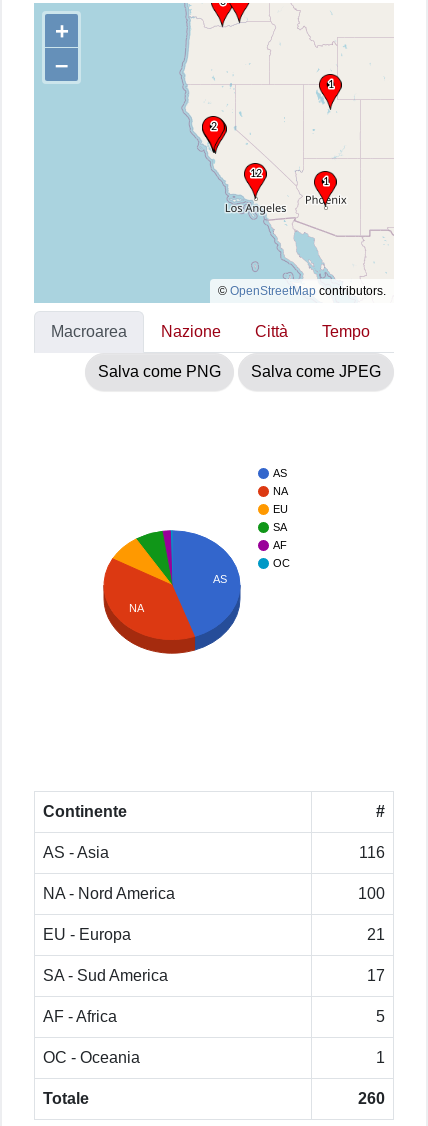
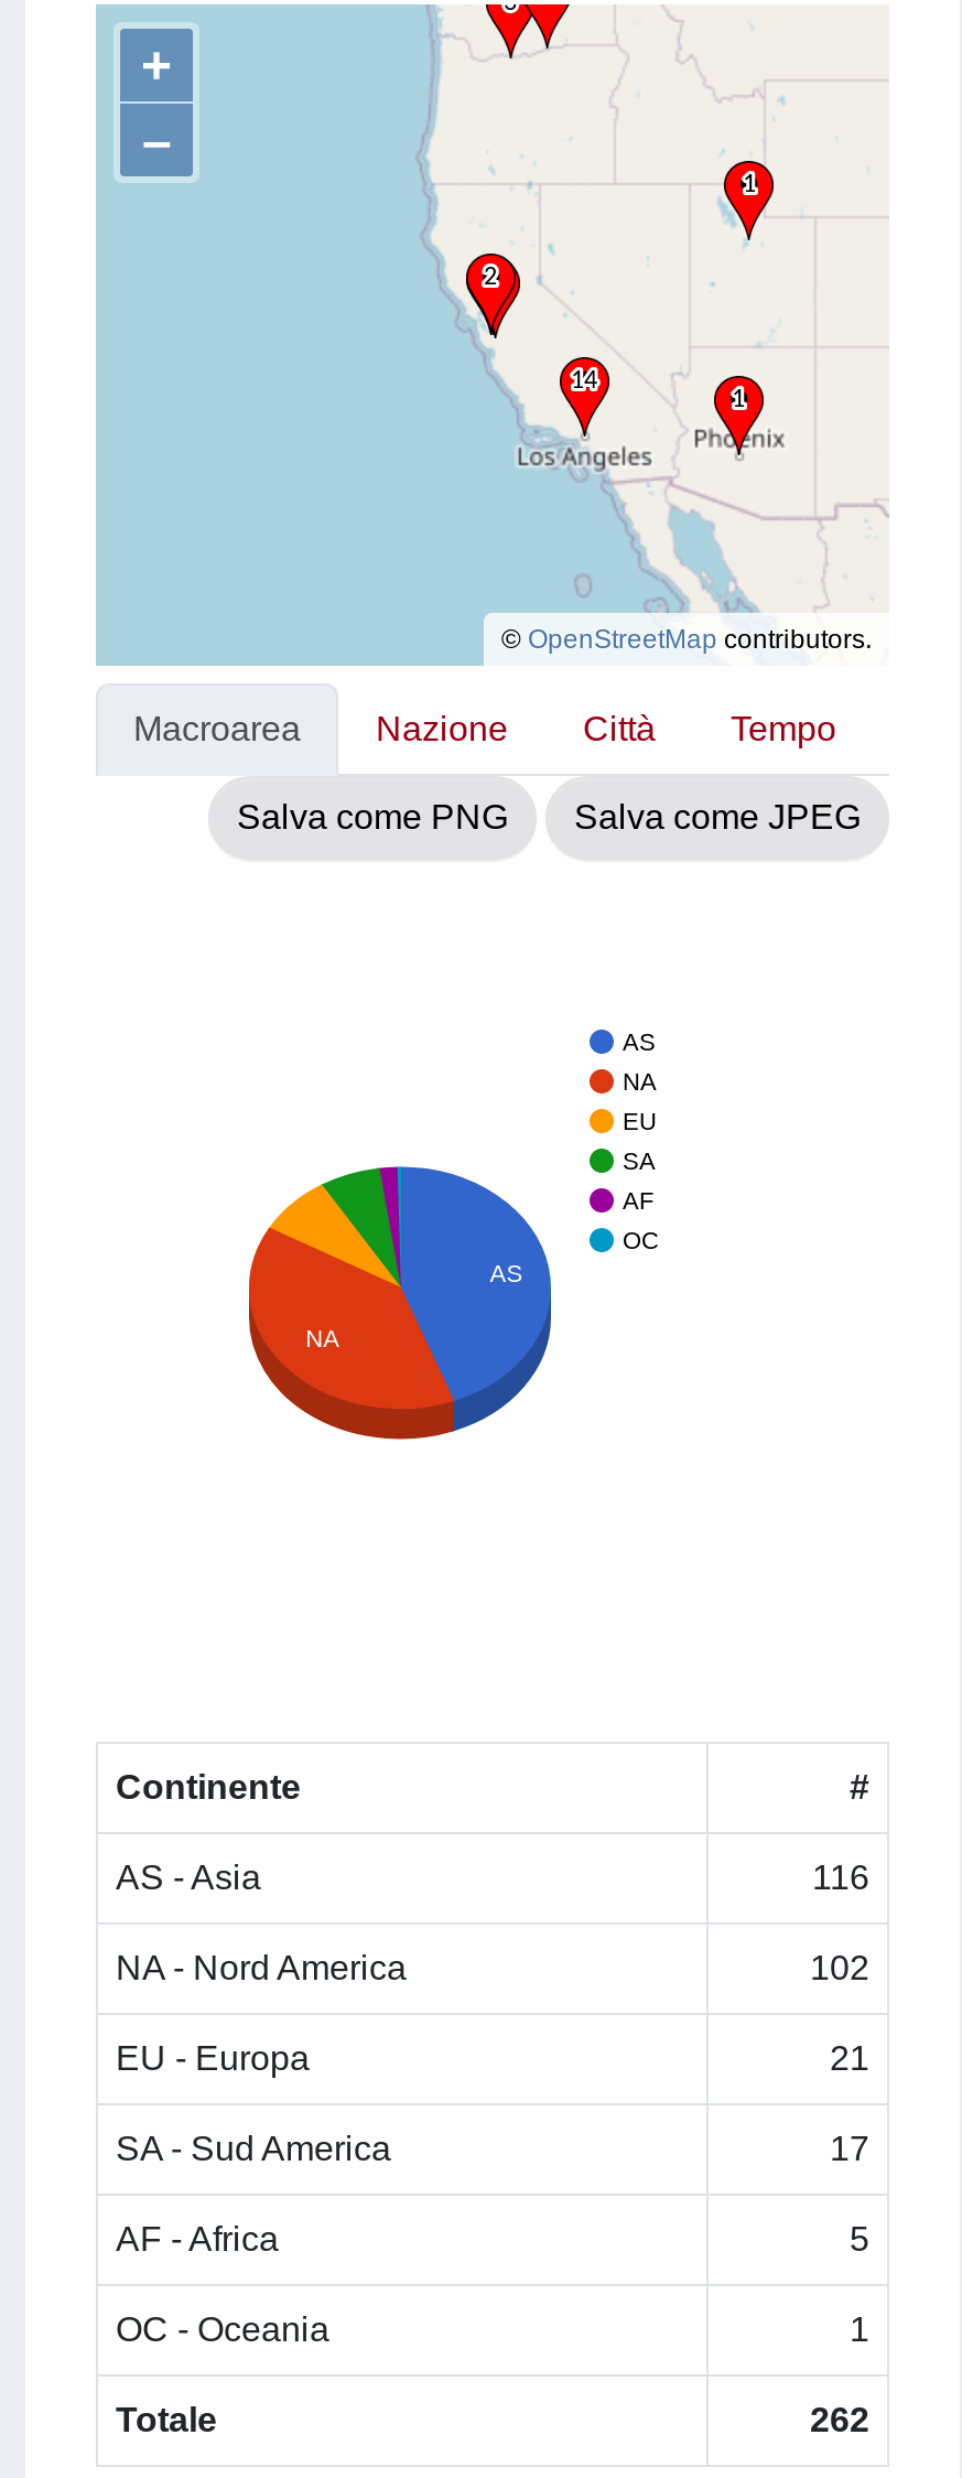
- 100
+ 102

- 260
+ 262
